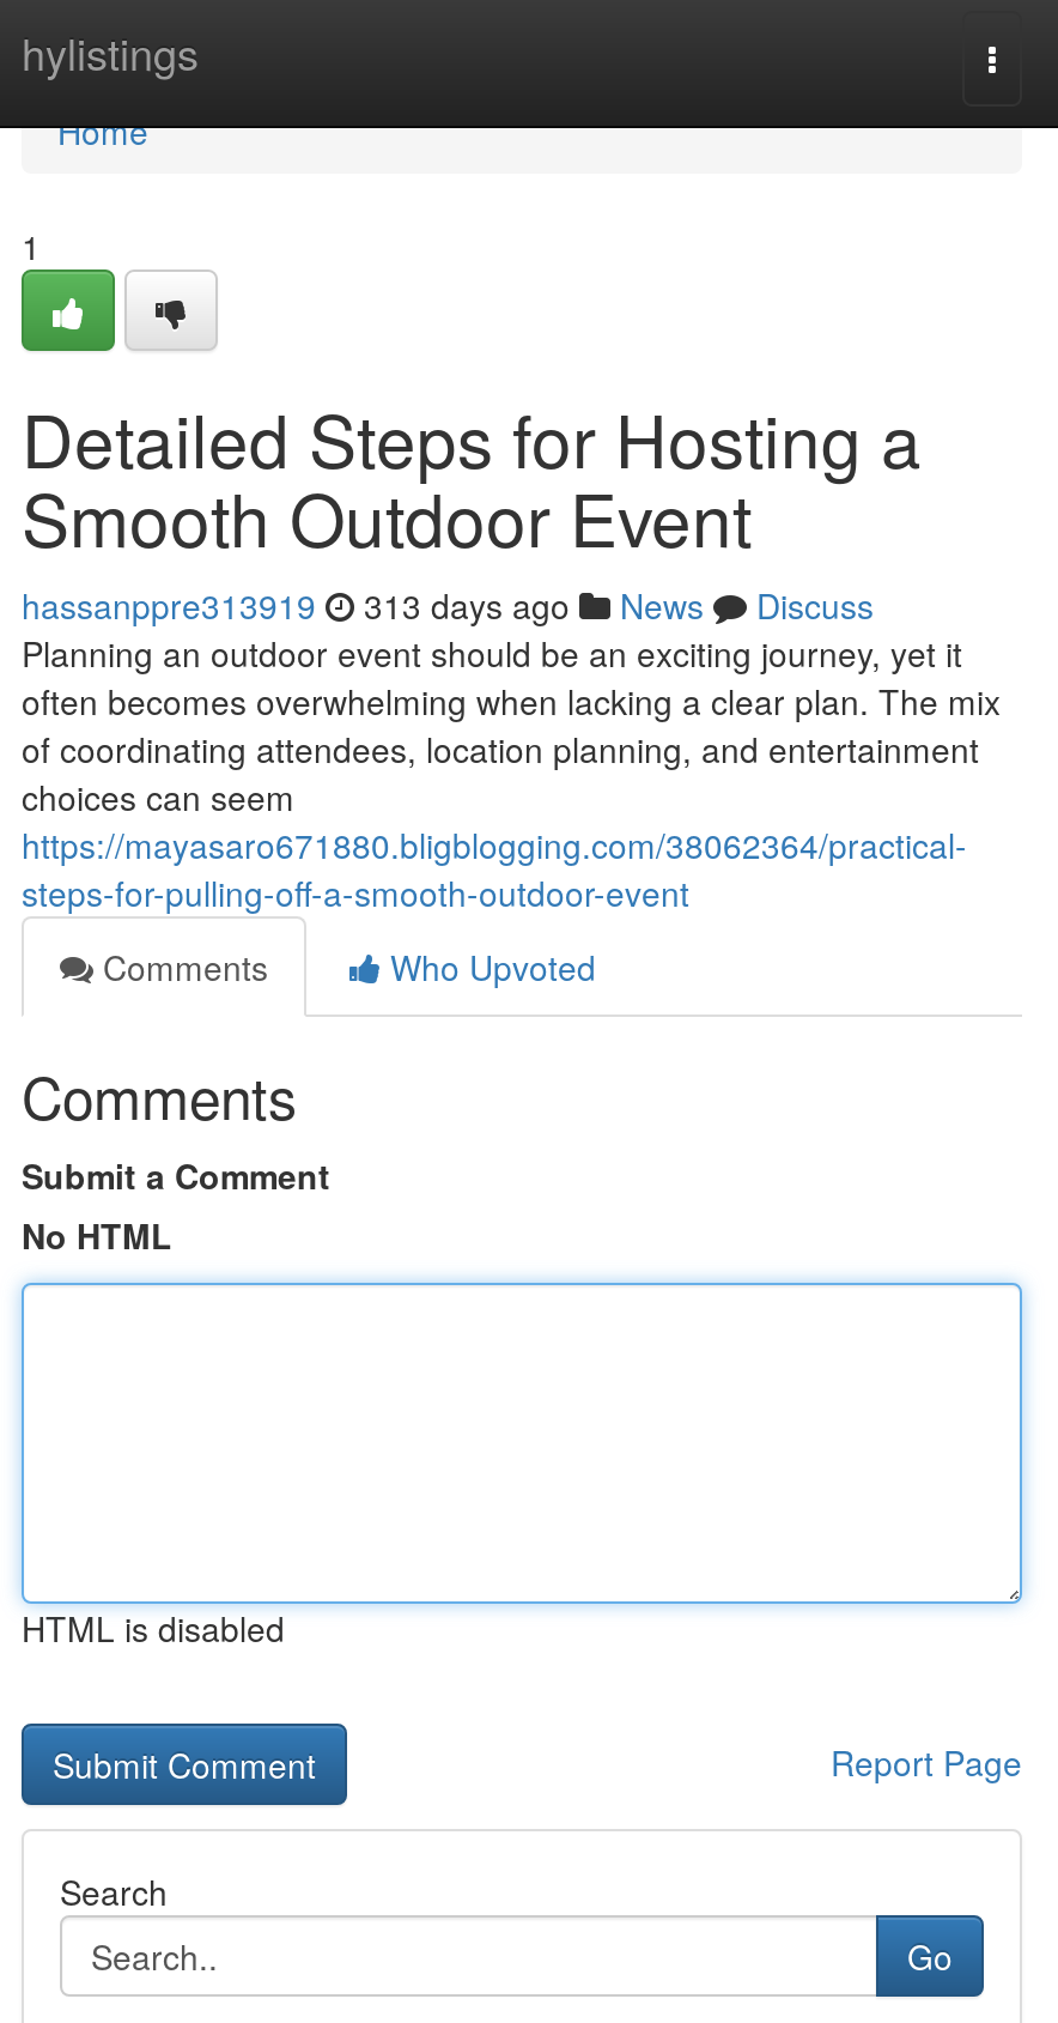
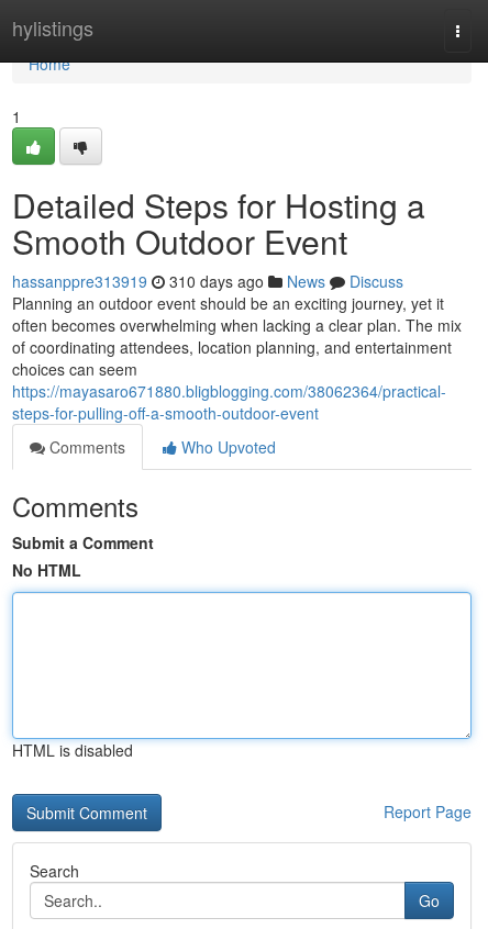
- hassanppre313919 313 days ago News Discuss
+ hassanppre313919 310 days ago News Discuss
